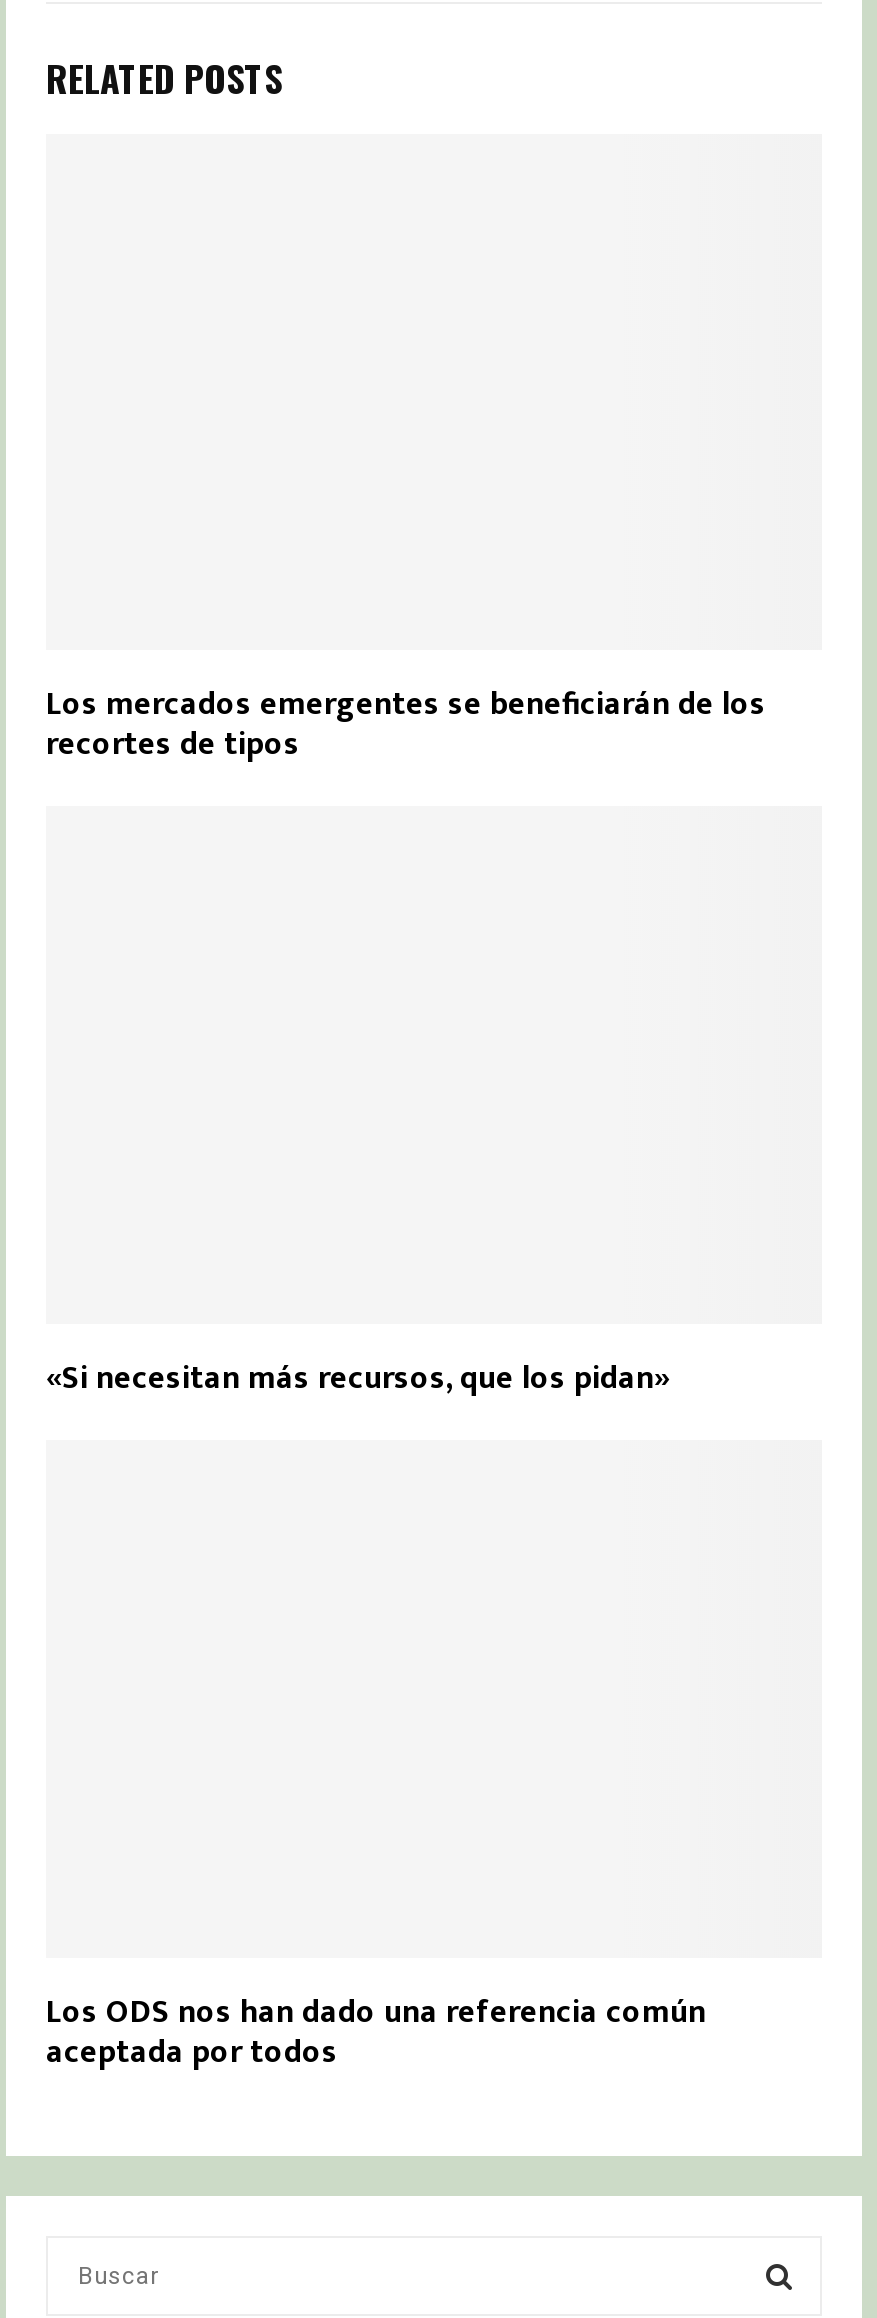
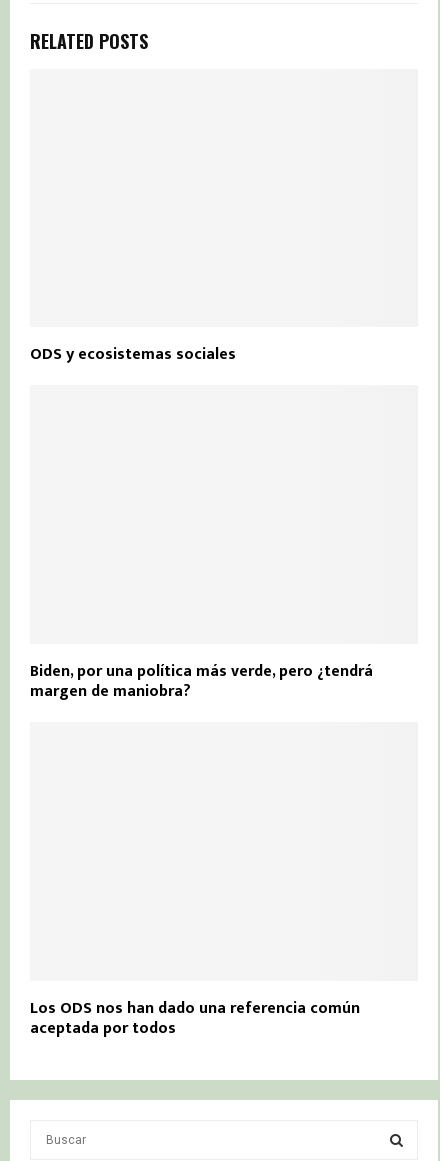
- Los mercados emergentes se beneficiarán de los
- recortes de tipos
+ ODS y ecosistemas sociales

- «Si necesitan más recursos, que los pidan»
+ Biden, por una política más verde, pero ¿tendrá
+ margen de maniobra?
